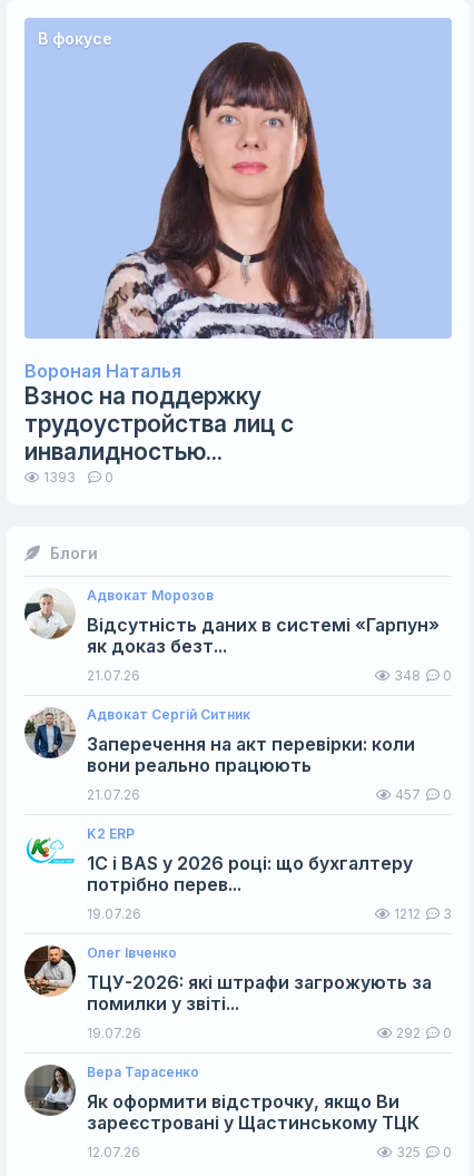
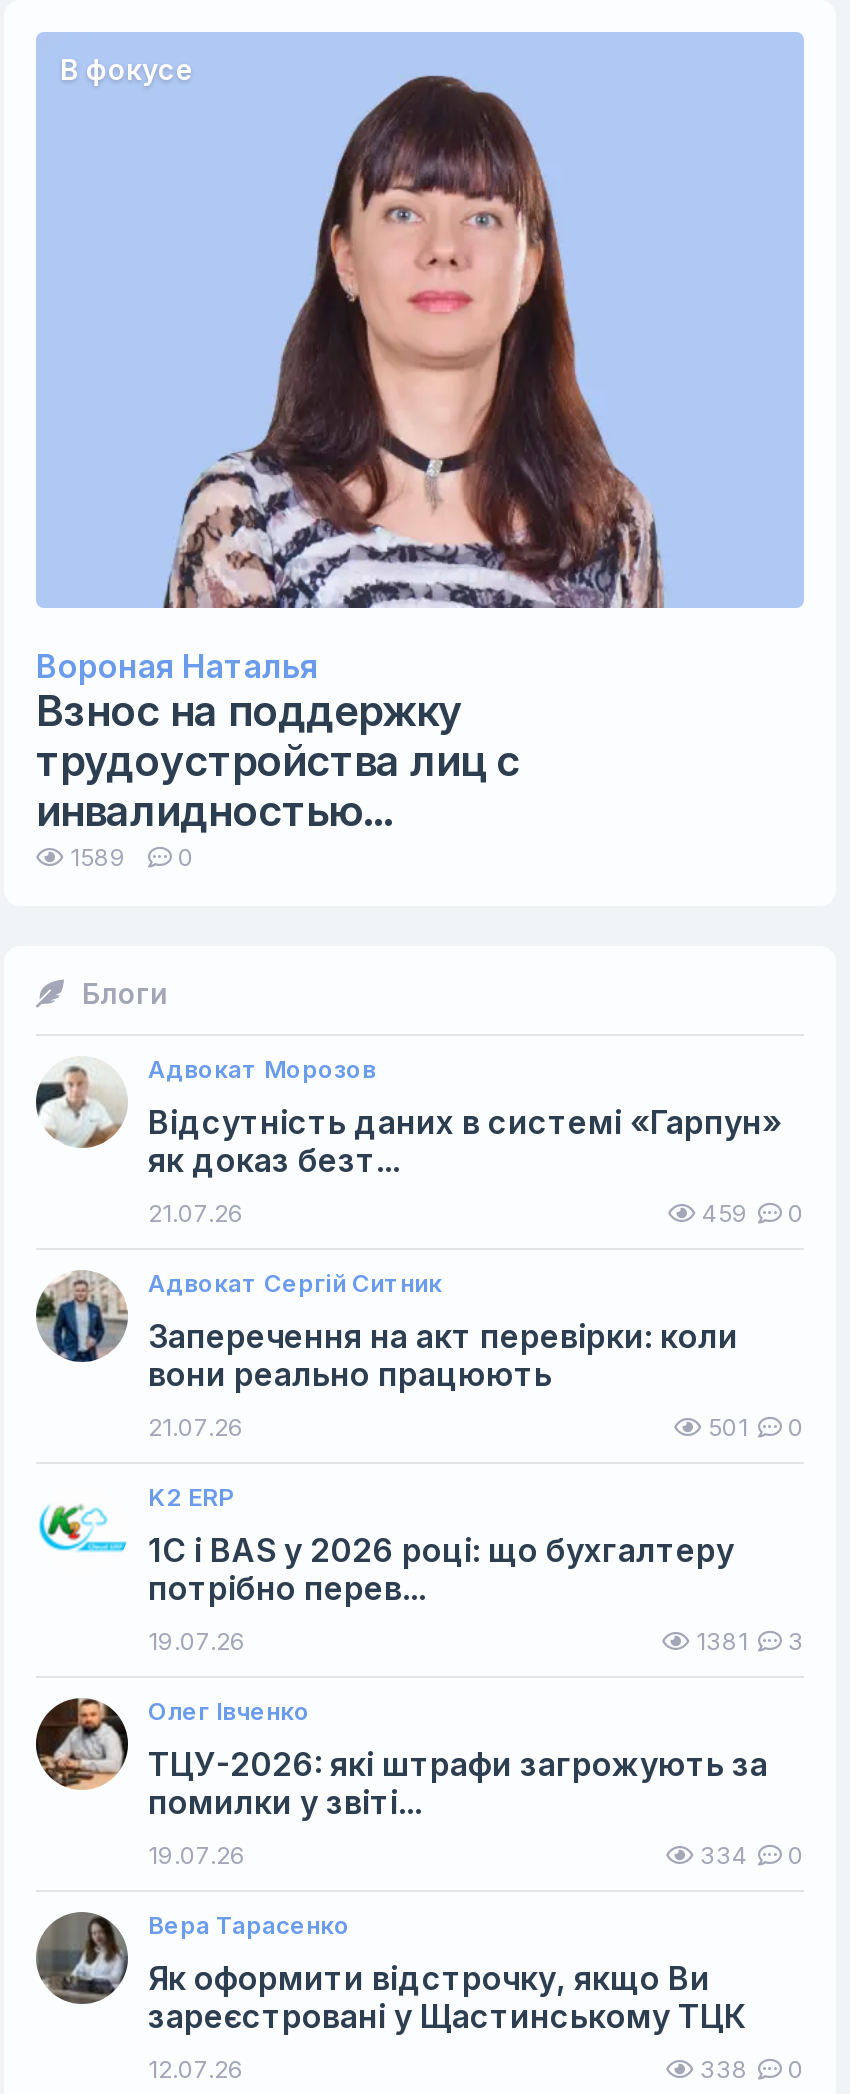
- 1393 0
+ 1589 0

- 348 0
+ 459 0

- 457 0
+ 501 0

- 1212 3
+ 1381 3

- 292 0
+ 334 0

- 325 0
+ 338 0
